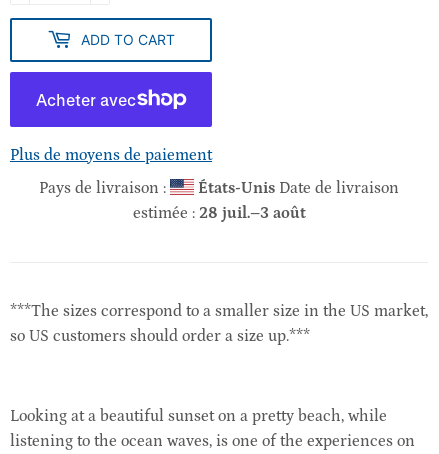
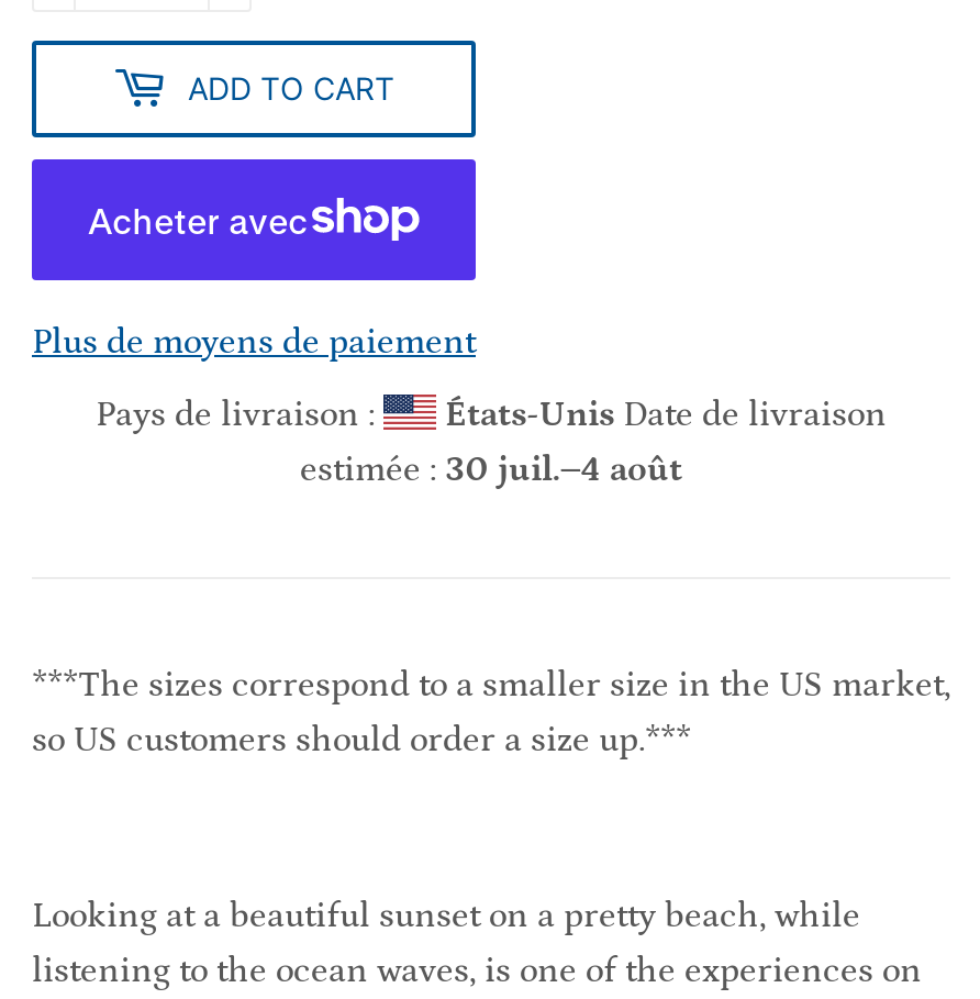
- estimée : 28 juil.–3 août
+ estimée : 30 juil.–4 août
